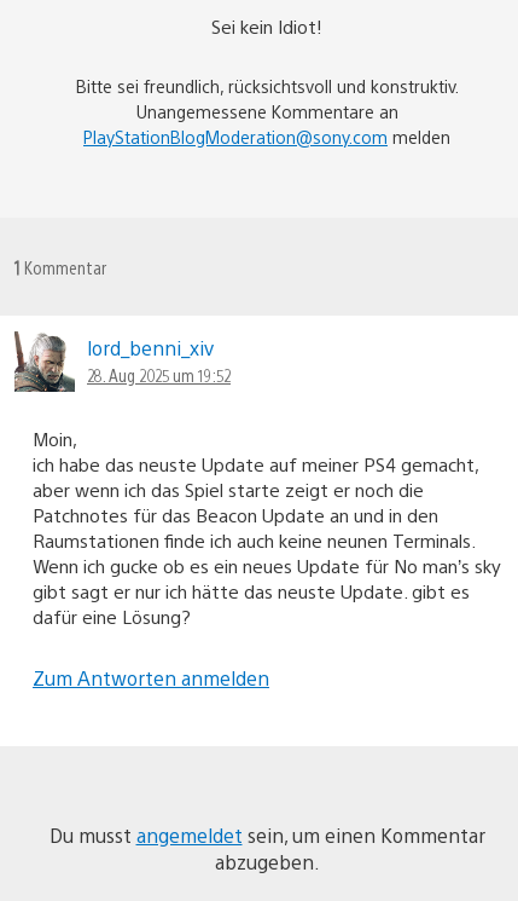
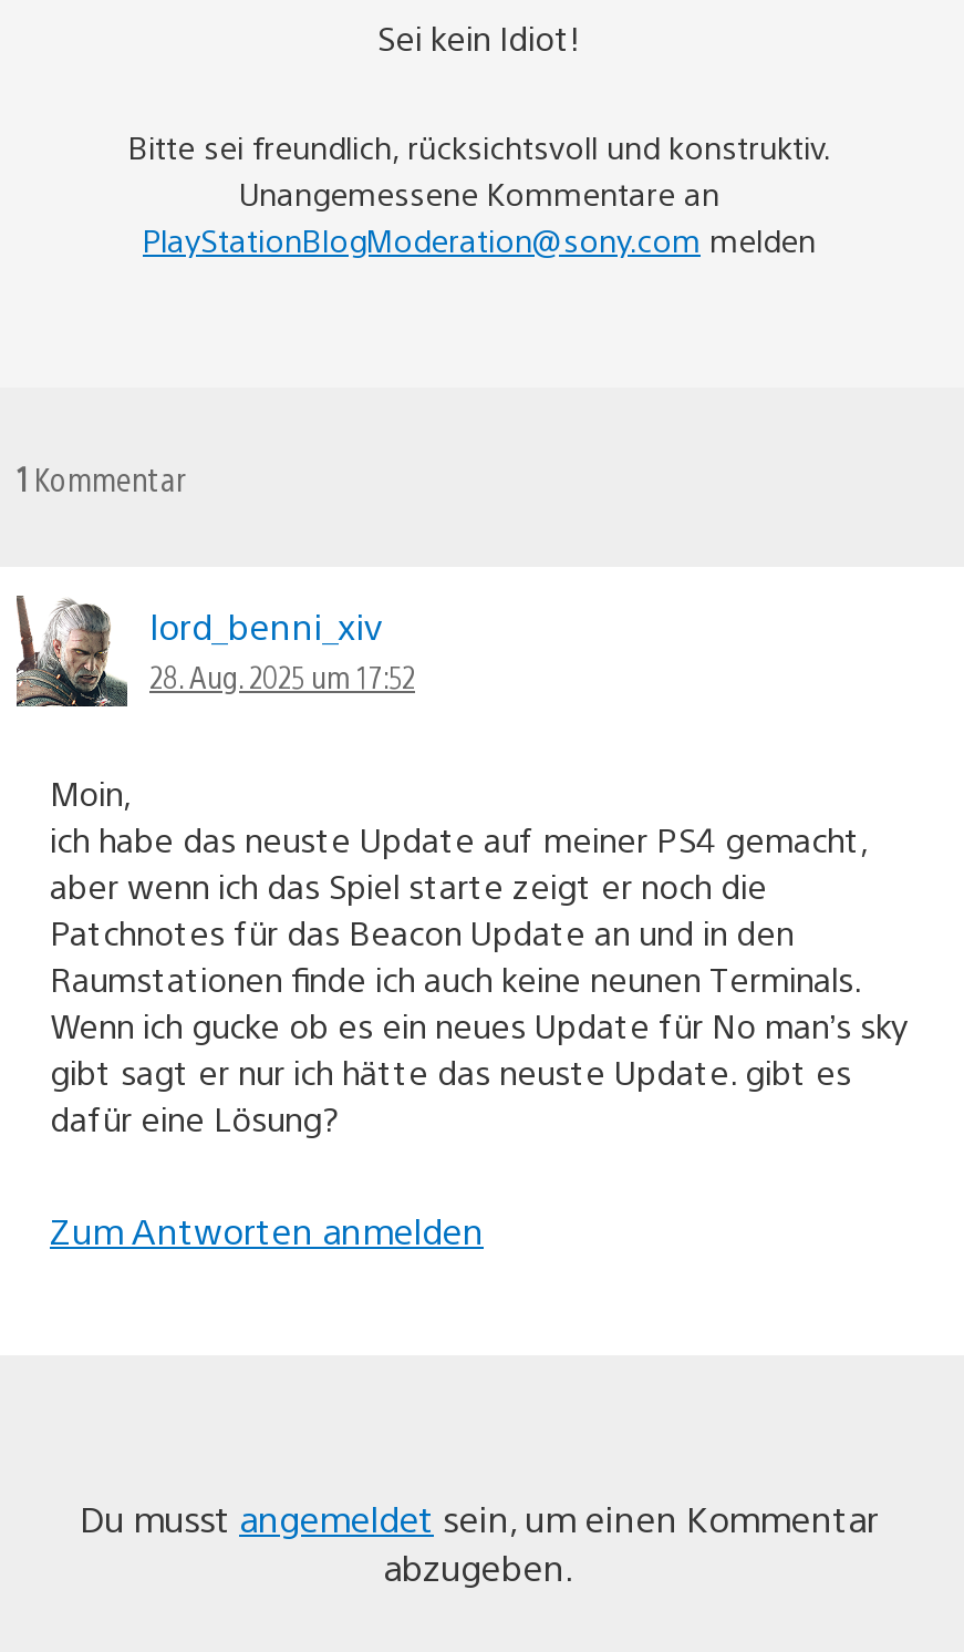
- 28. Aug 2025 um 19:52
+ 28. Aug. 2025 um 17:52
